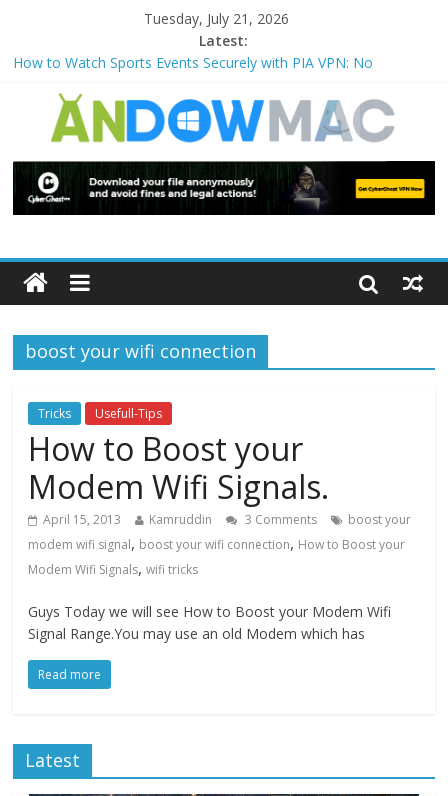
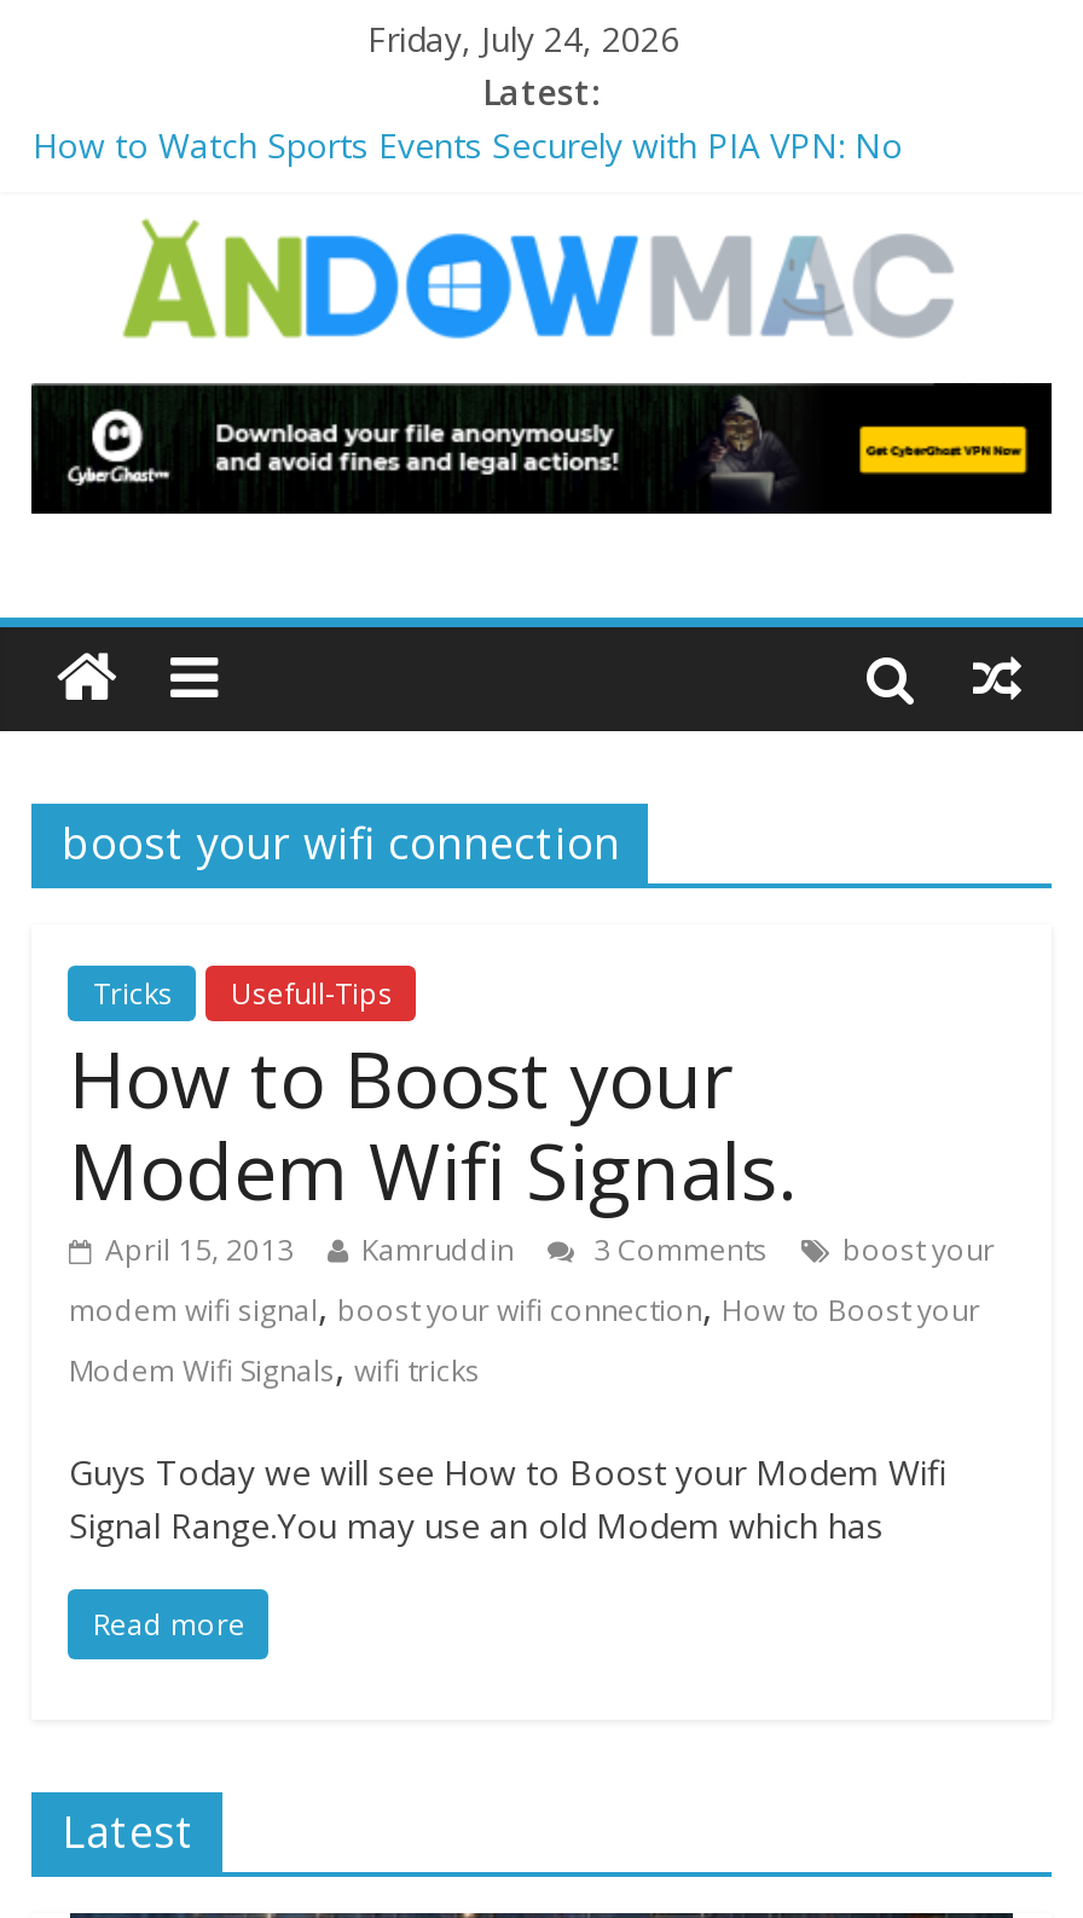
- Tuesday, July 21, 2026
+ Friday, July 24, 2026
